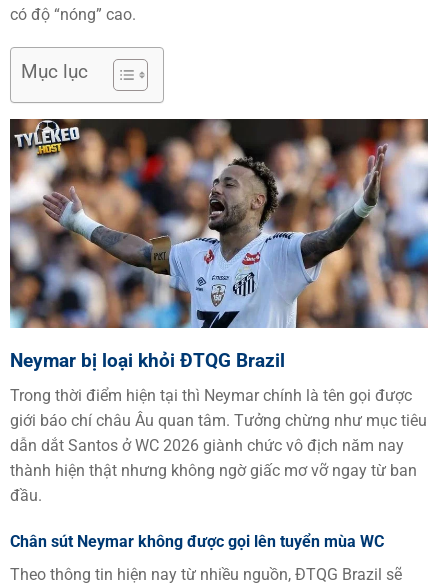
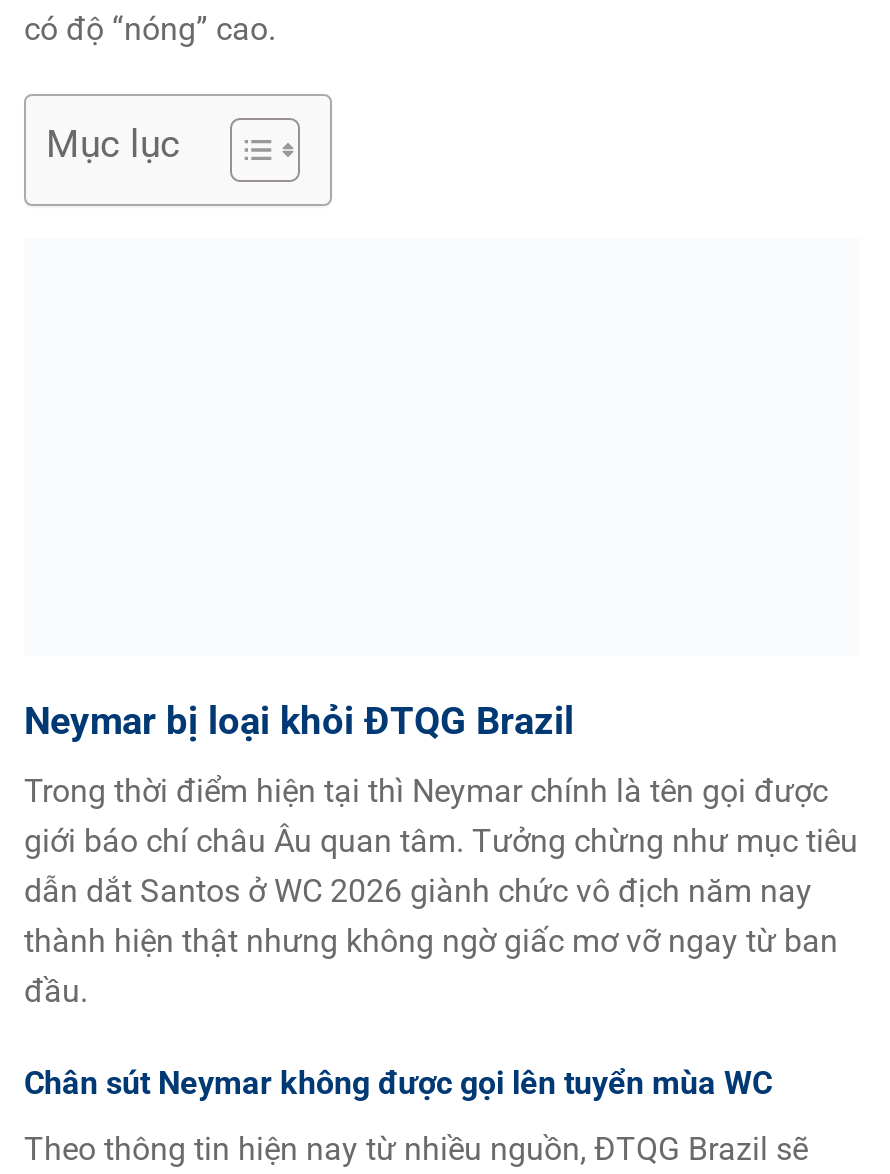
- [image]
